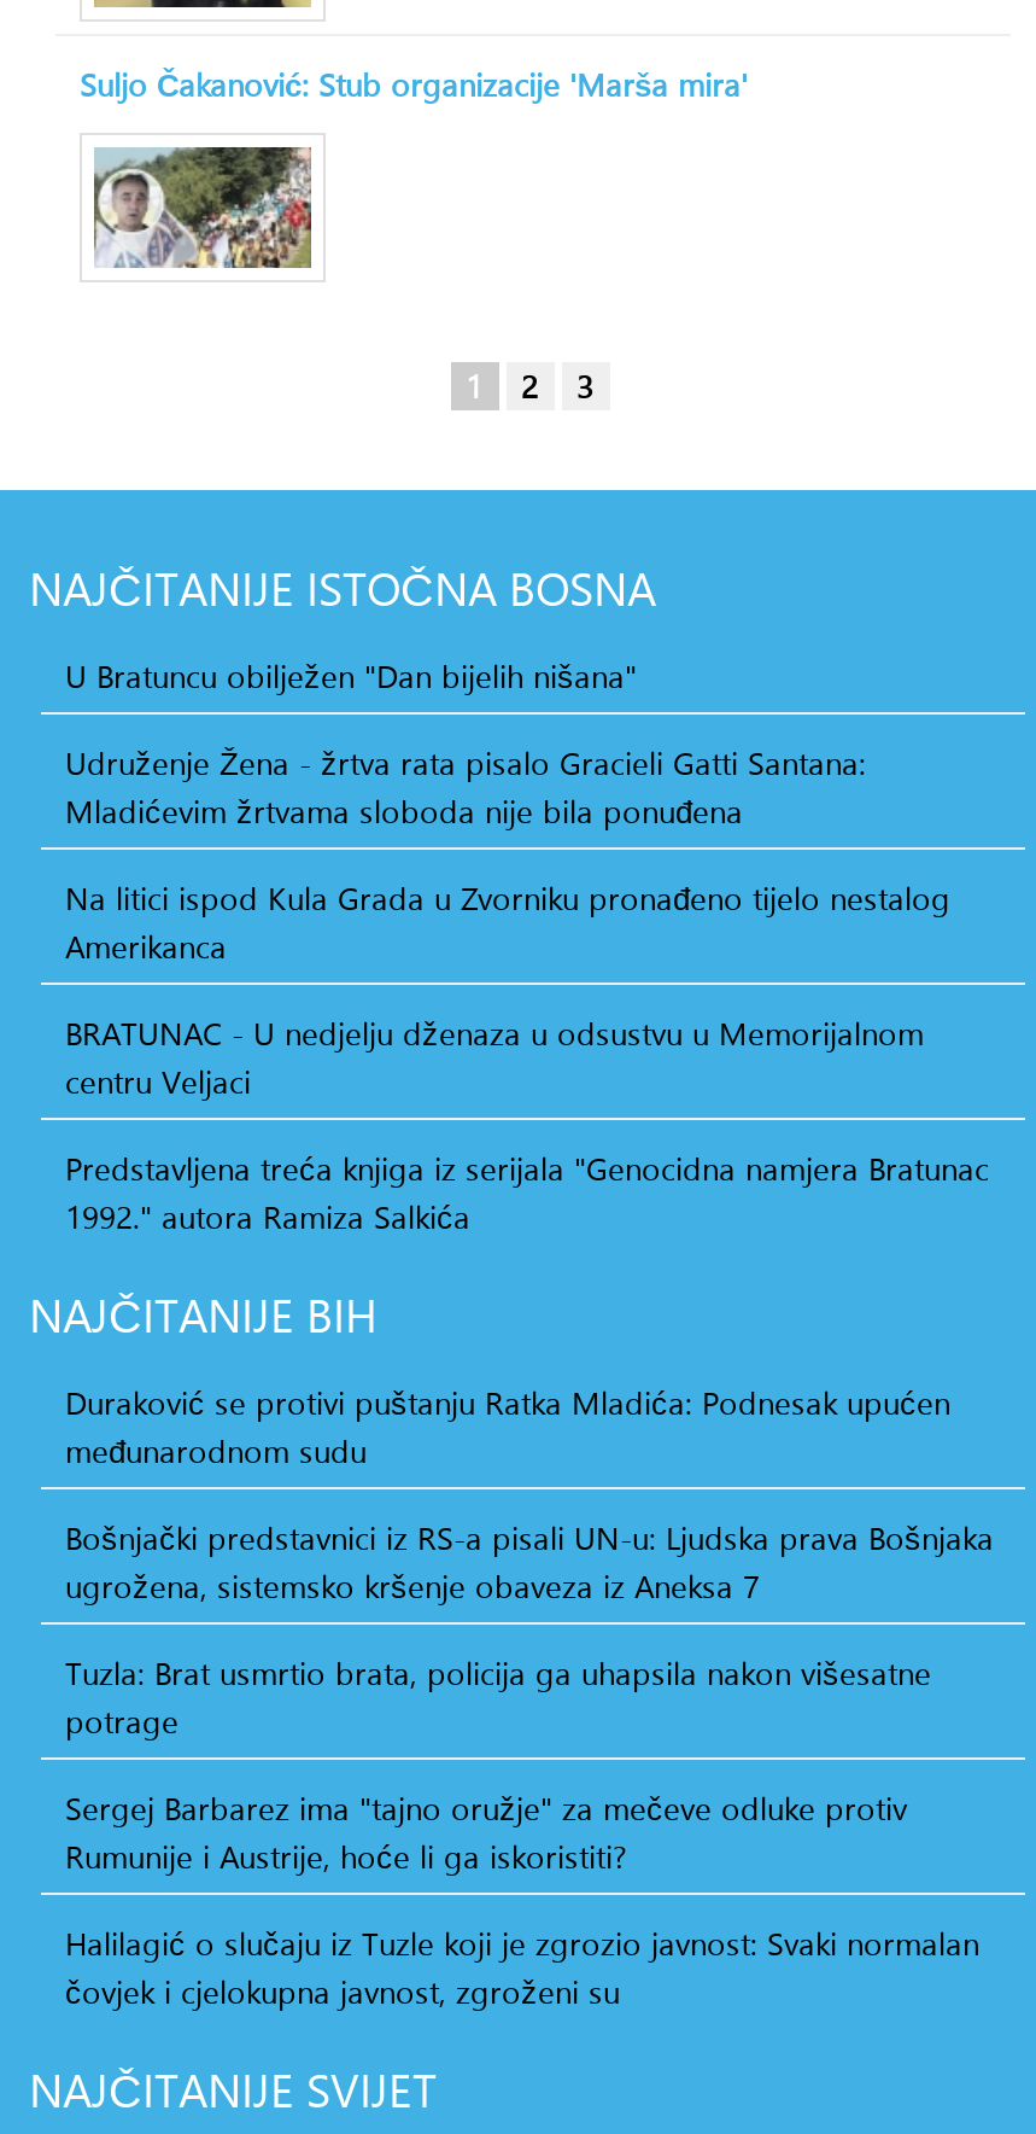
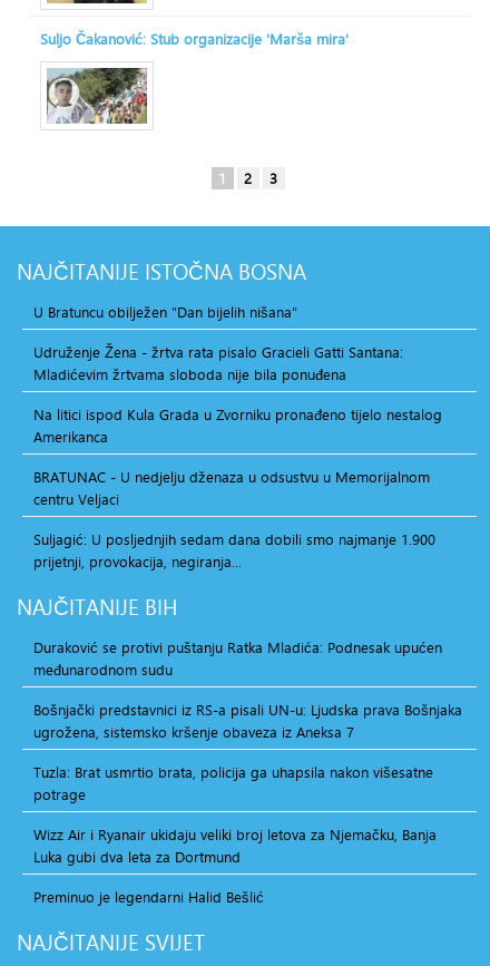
- Predstavljena treća knjiga iz serijala "Genocidna namjera Bratunac
- 1992." autora Ramiza Salkića
+ Suljagić: U posljednjih sedam dana dobili smo najmanje 1.900
+ prijetnji, provokacija, negiranja...

- Sergej Barbarez ima "tajno oružje" za mečeve odluke protiv
- Rumunije i Austrije, hoće li ga iskoristiti?
+ Wizz Air i Ryanair ukidaju veliki broj letova za Njemačku, Banja
+ Luka gubi dva leta za Dortmund

- Halilagić o slučaju iz Tuzle koji je zgrozio javnost: Svaki normalan
- čovjek i cjelokupna javnost, zgroženi su
+ Preminuo je legendarni Halid Bešlić
